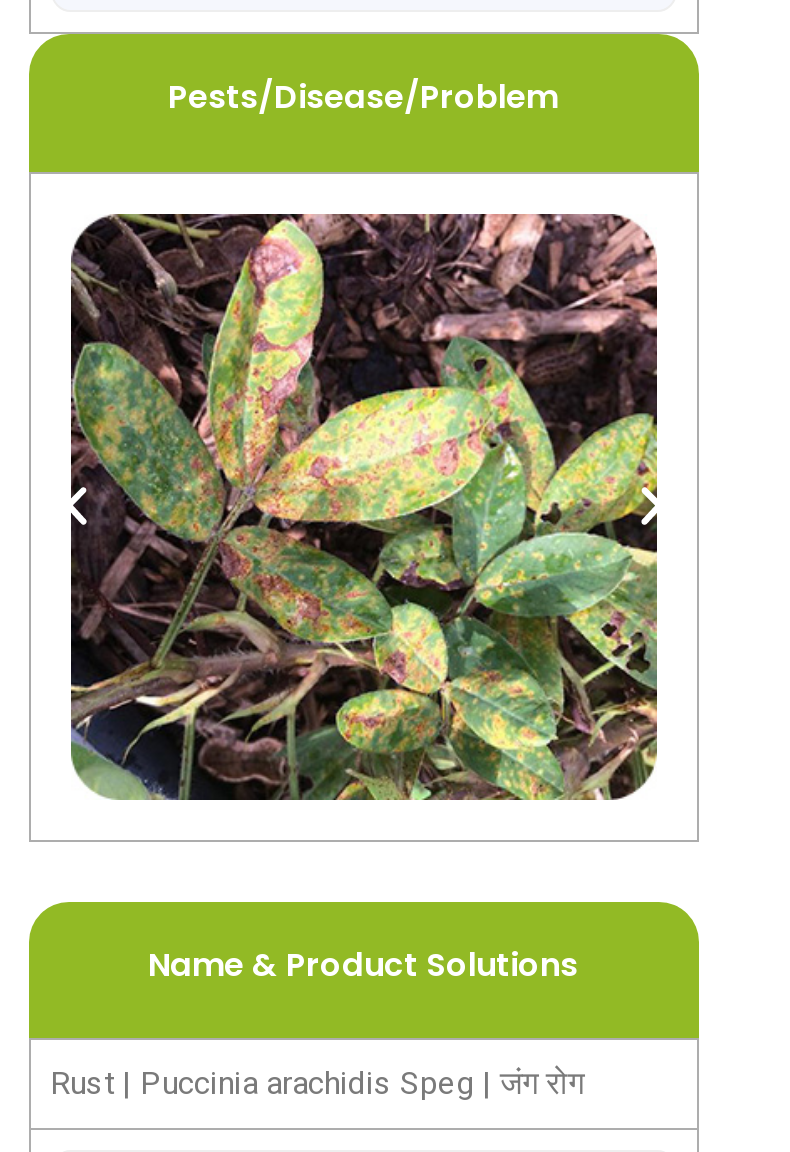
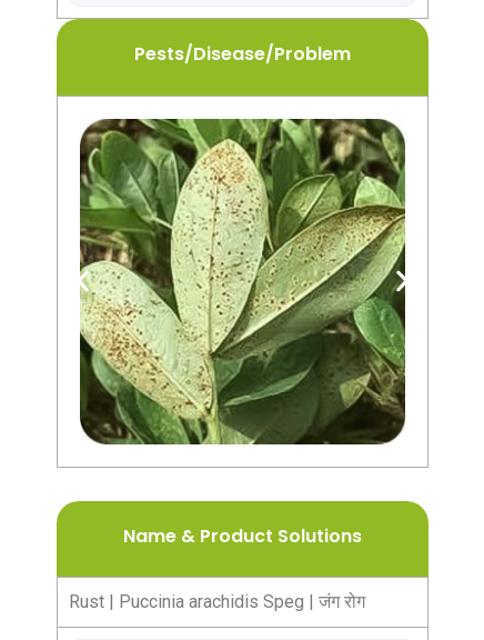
- [image]
+ [image]
